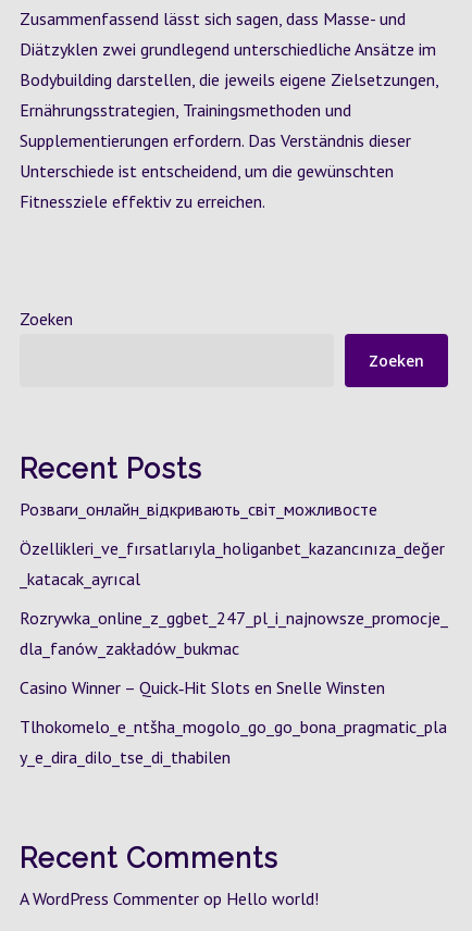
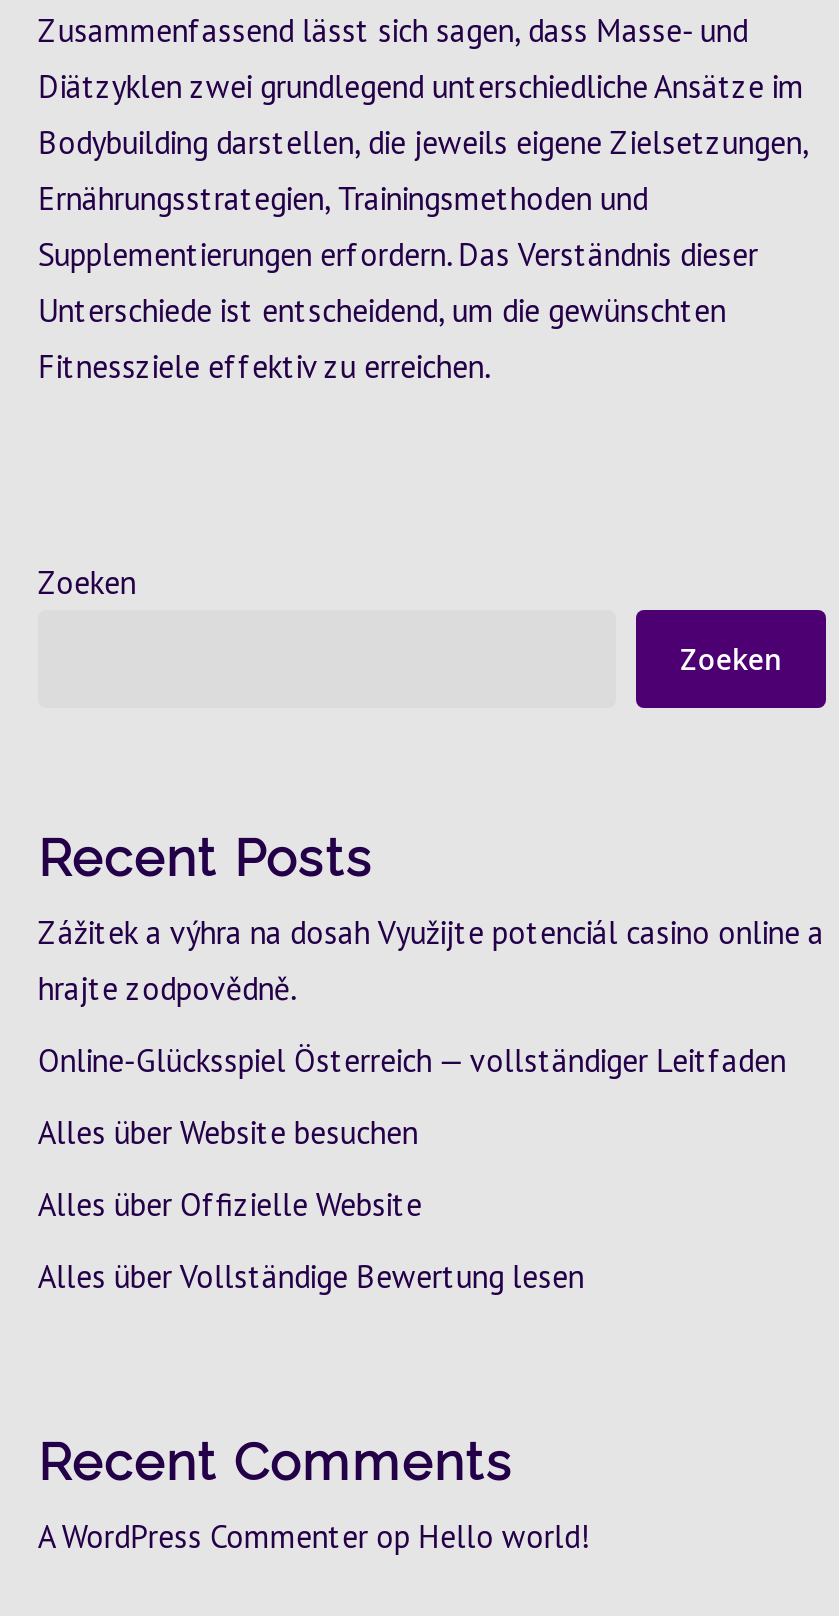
- Розваги_онлайн_відкривають_світ_можливосте
+ Zážitek a výhra na dosah Využijte potenciál casino online a
+ hrajte zodpovědně.

- Özellikleri_ve_fırsatlarıyla_holiganbet_kazancınıza_değer
- _katacak_ayrıcal
+ Online-Glücksspiel Österreich — vollständiger Leitfaden

- Rozrywka_online_z_ggbet_247_pl_i_najnowsze_promocje_
- dla_fanów_zakładów_bukmac
+ Alles über Website besuchen

- Casino Winner – Quick‑Hit Slots en Snelle Winsten
+ Alles über Offizielle Website

- Tlhokomelo_e_ntšha_mogolo_go_go_bona_pragmatic_pla
- y_e_dira_dilo_tse_di_thabilen
+ Alles über Vollständige Bewertung lesen
